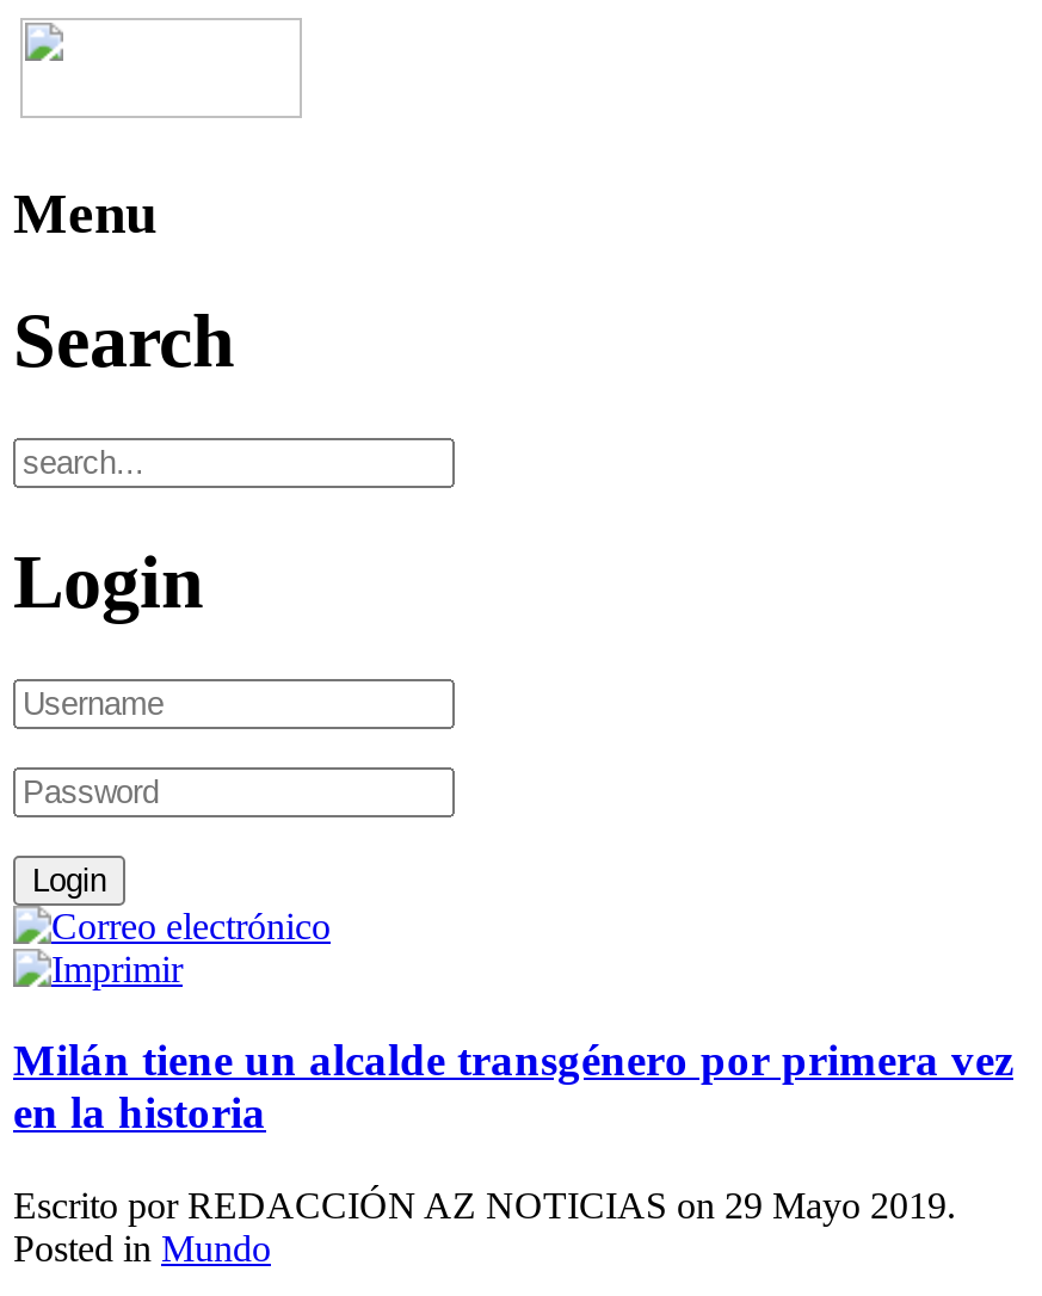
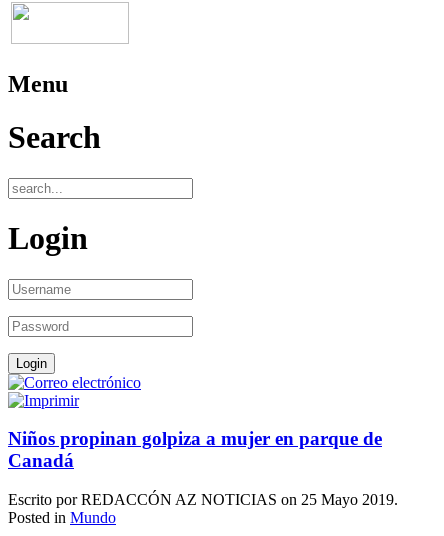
- Milán tiene un alcalde transgénero por primera vez
- en la historia
+ Niños propinan golpiza a mujer en parque de
+ Canadá

- Escrito por REDACCIÓN AZ NOTICIAS on 29 Mayo 2019.
+ Escrito por REDACCÓN AZ NOTICIAS on 25 Mayo 2019.
